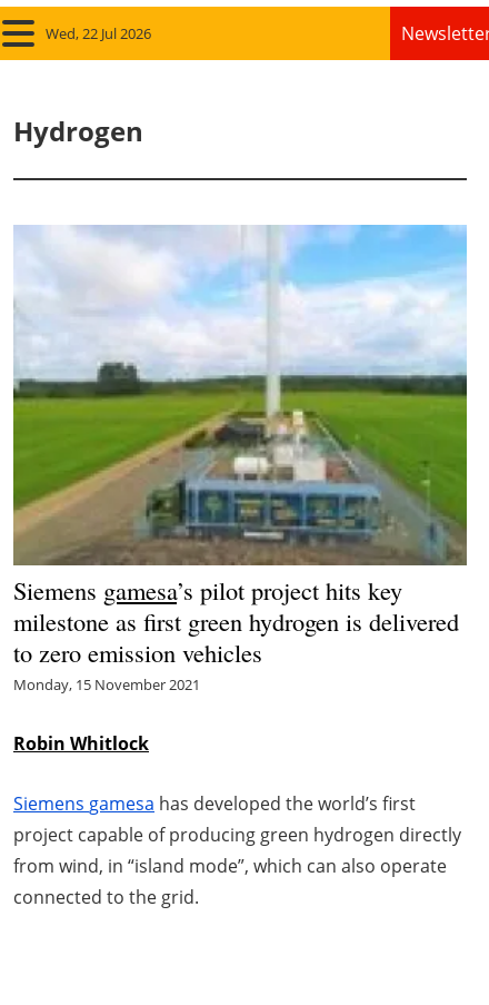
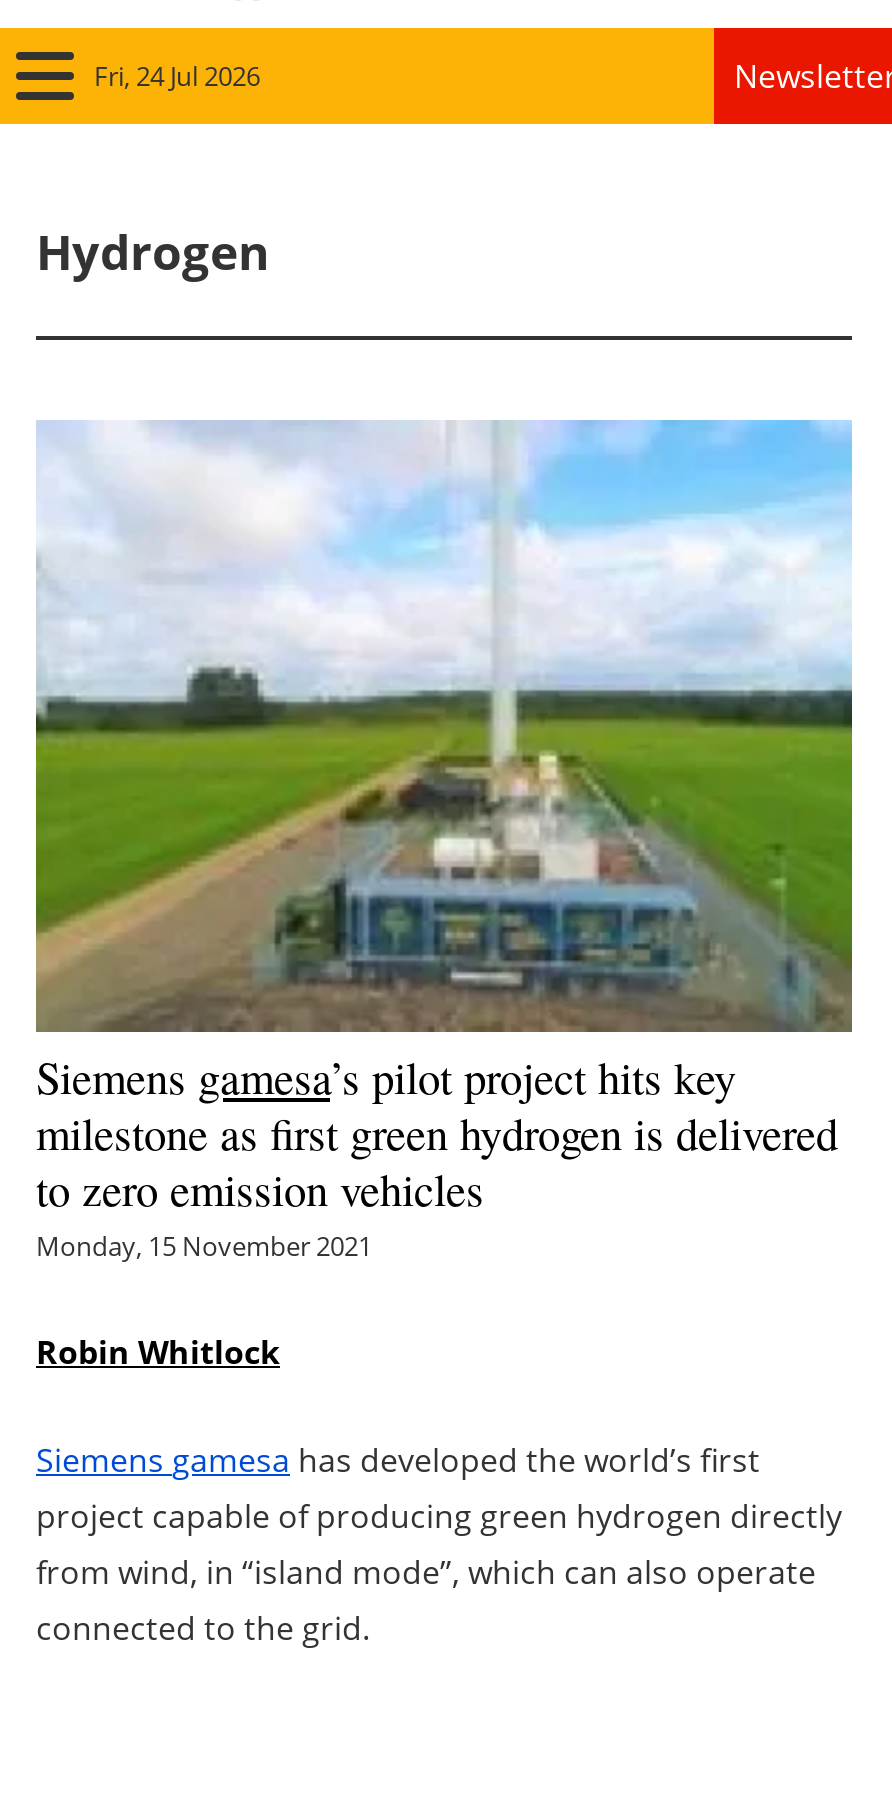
- Wed, 22 Jul 2026
+ Fri, 24 Jul 2026
